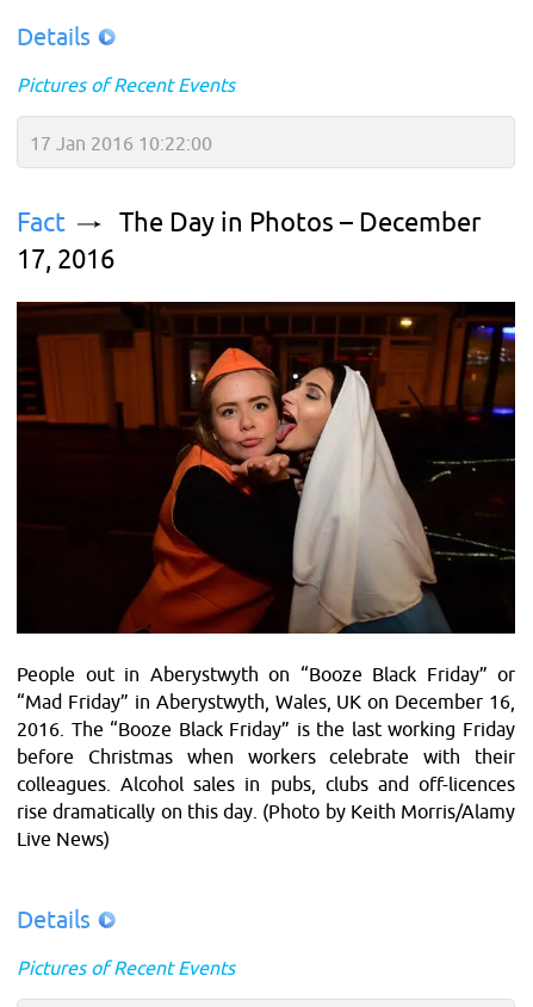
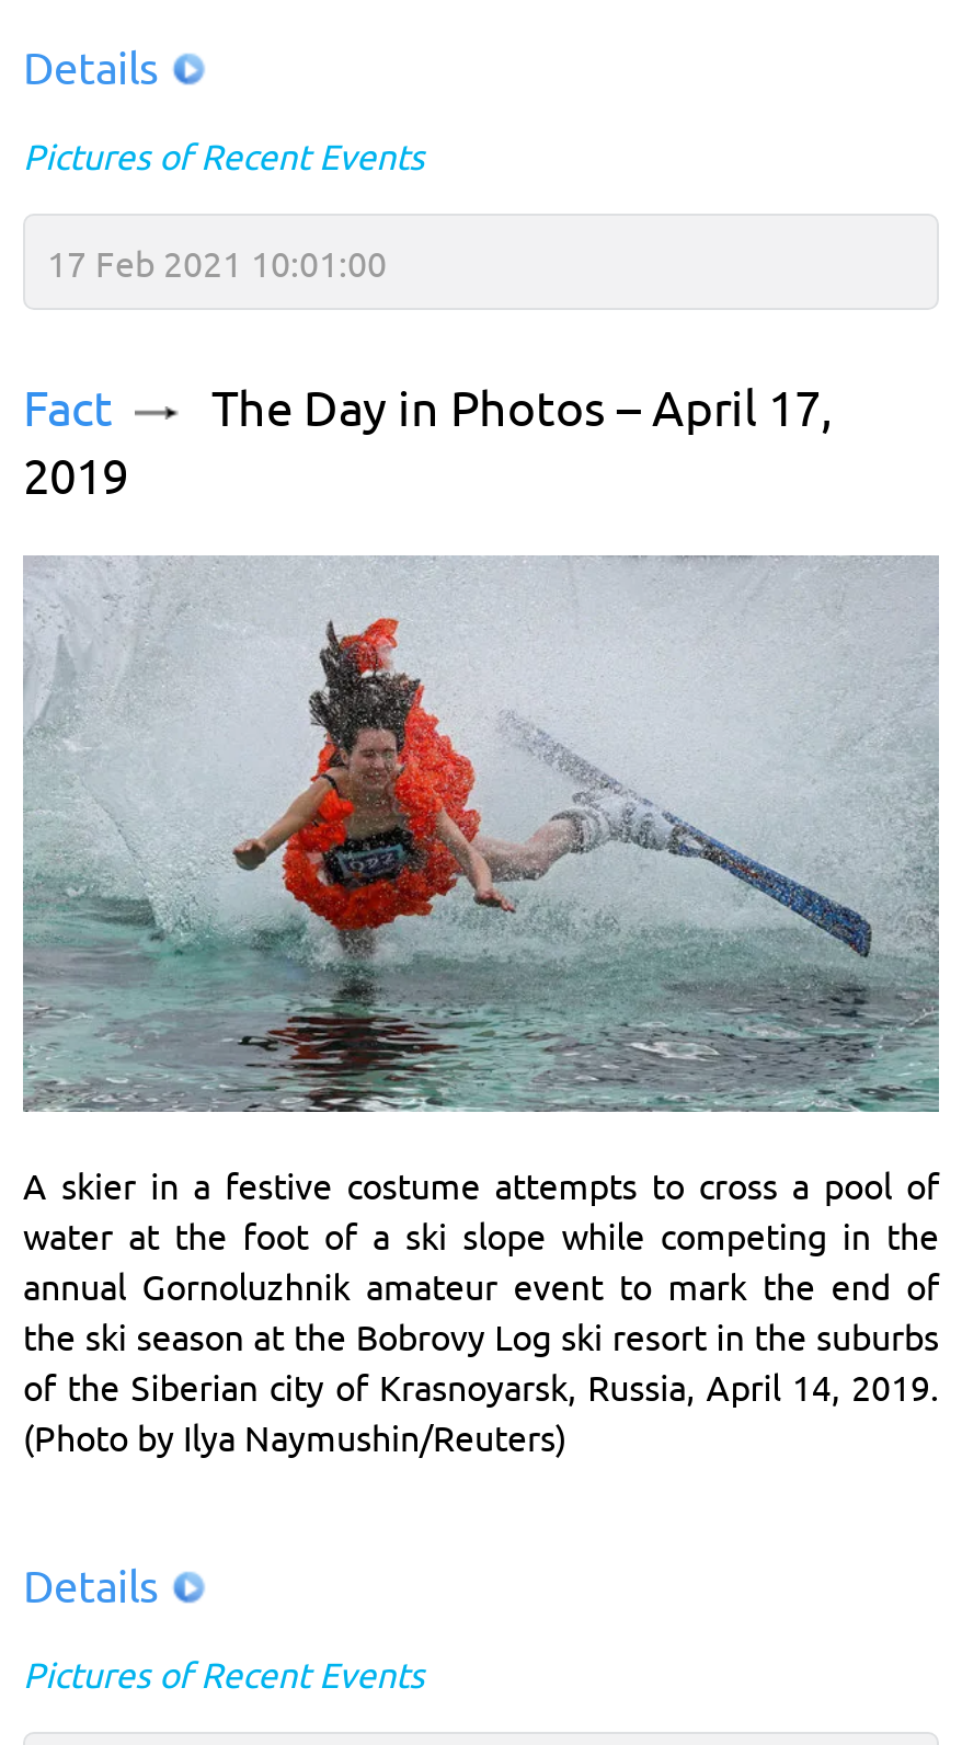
- 17 Jan 2016 10:22:00
+ 17 Feb 2021 10:01:00

- The Day in Photos – December
- 17, 2016
+ The Day in Photos – April 17,
+ 2019

- [image]
- People out in Aberystwyth on “Booze Black Friday” or
- “Mad Friday” in Aberystwyth, Wales, UK on December 16,
- 2016. The “Booze Black Friday” is the last working Friday
- before Christmas when workers celebrate with their
- colleagues. Alcohol sales in pubs, clubs and off-licences
- rise dramatically on this day. (Photo by Keith Morris/Alamy
- Live News)
+ [image]
+ A skier in a festive costume attempts to cross a pool of
+ water at the foot of a ski slope while competing in the
+ annual Gornoluzhnik amateur event to mark the end of
+ the ski season at the Bobrovy Log ski resort in the suburbs
+ of the Siberian city of Krasnoyarsk, Russia, April 14, 2019.
+ (Photo by Ilya Naymushin/Reuters)
